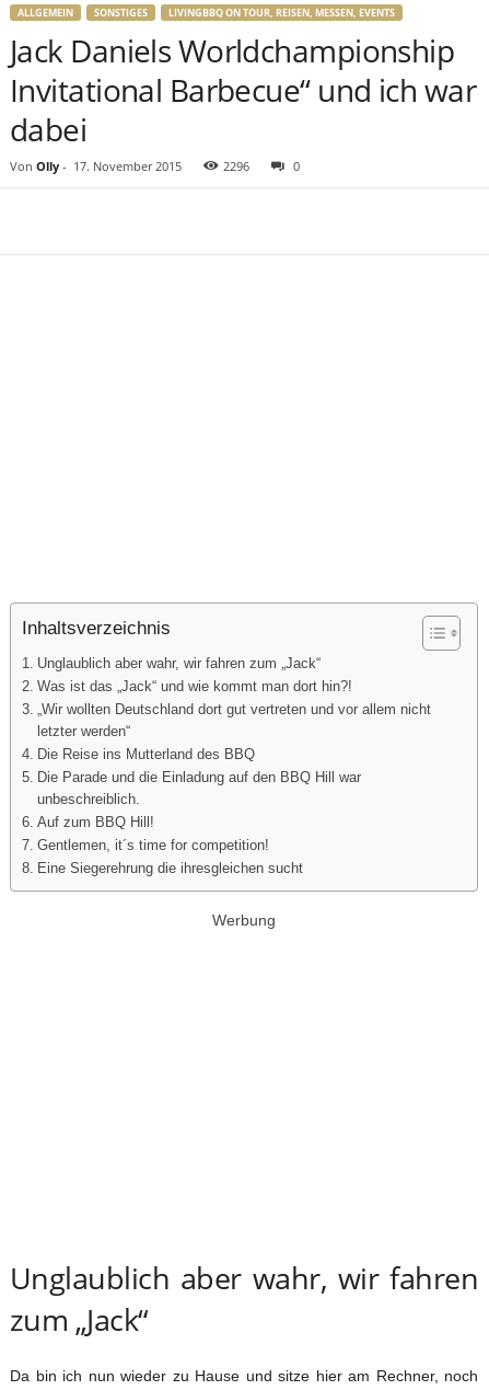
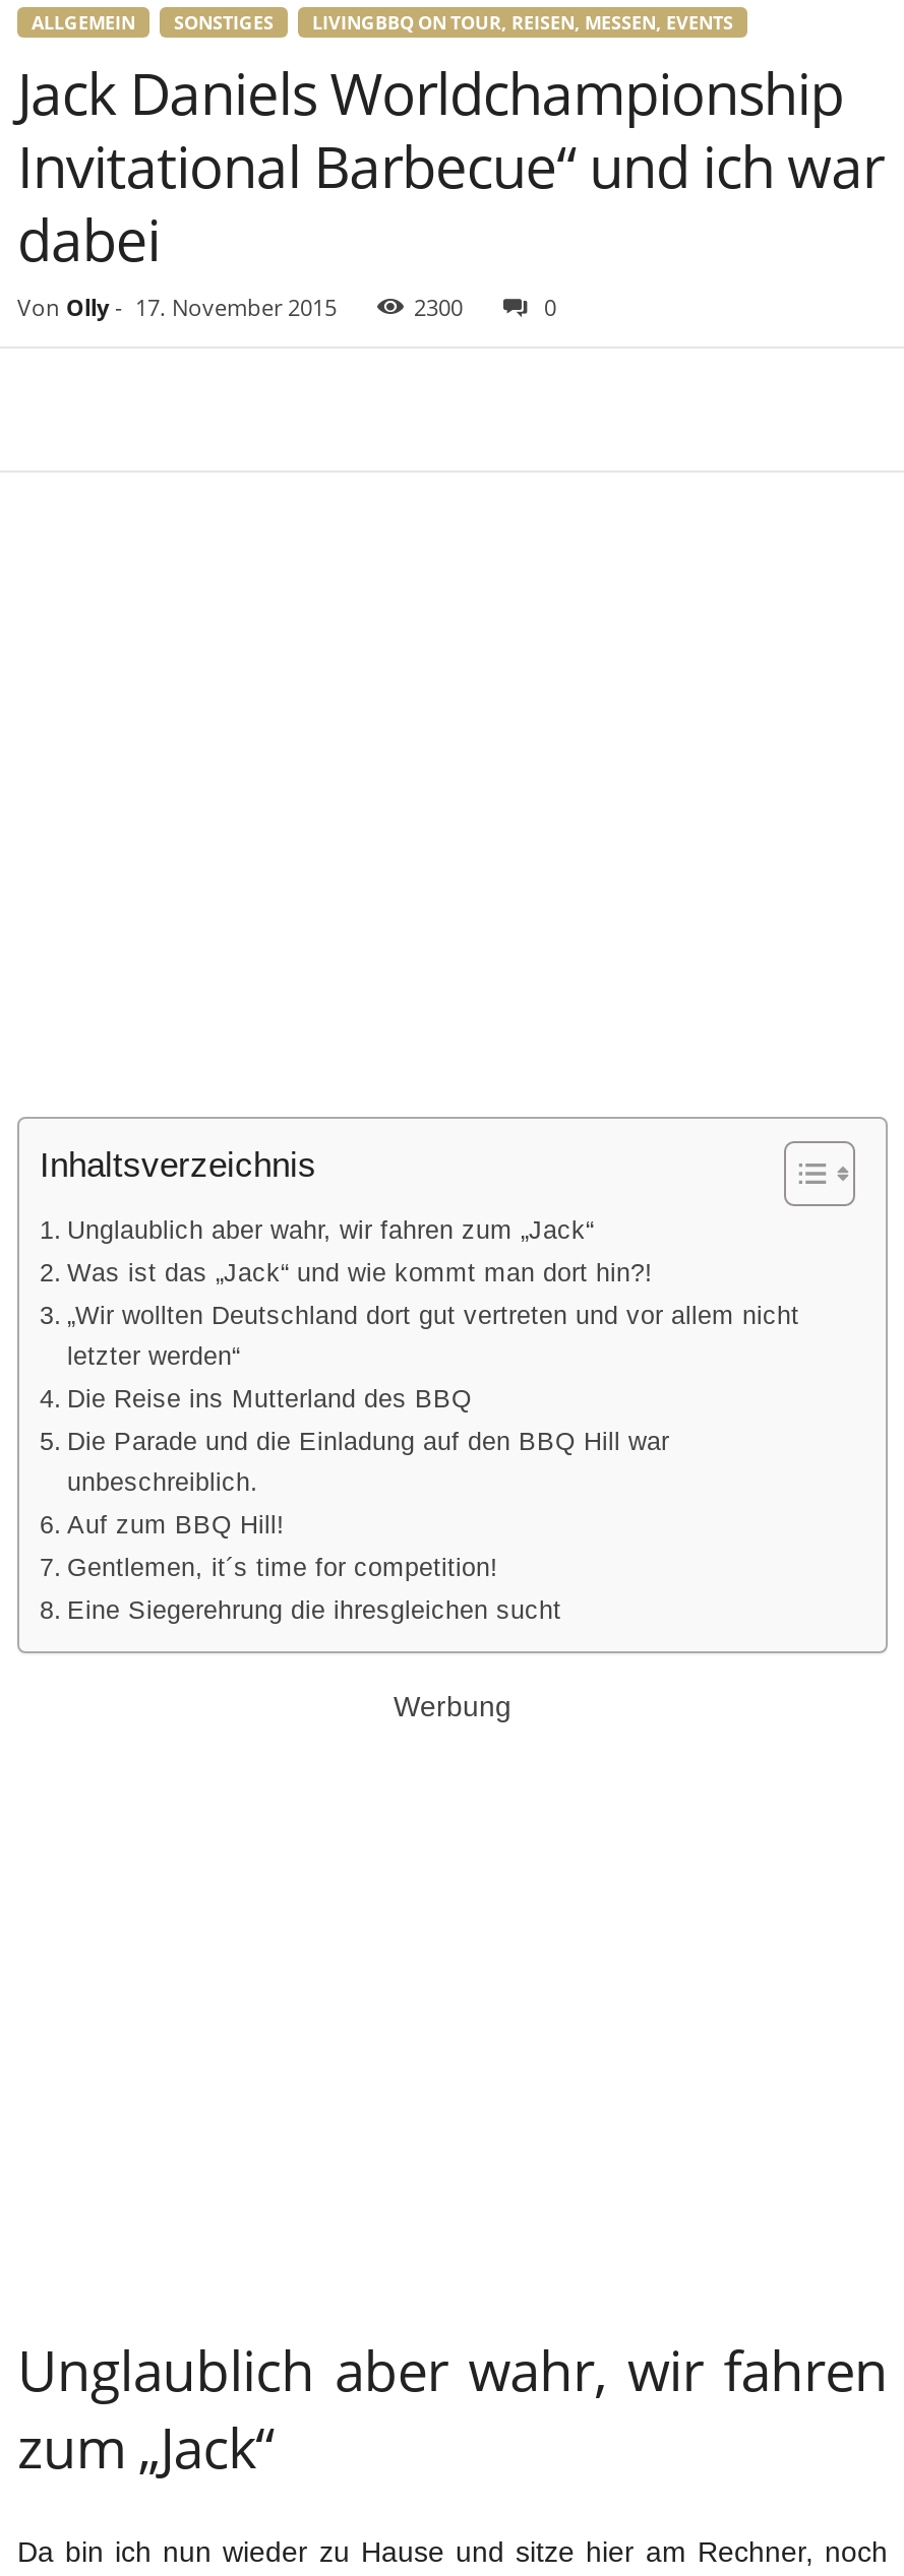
- 2296
+ 2300
